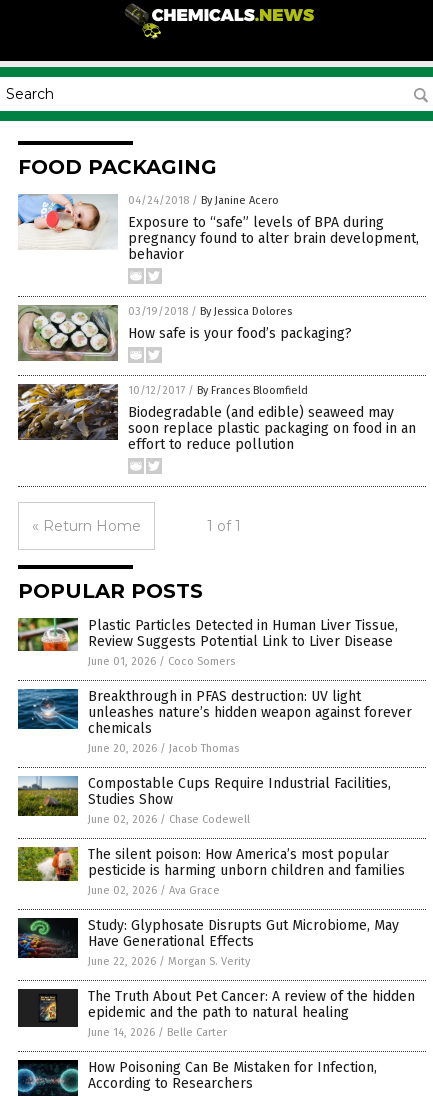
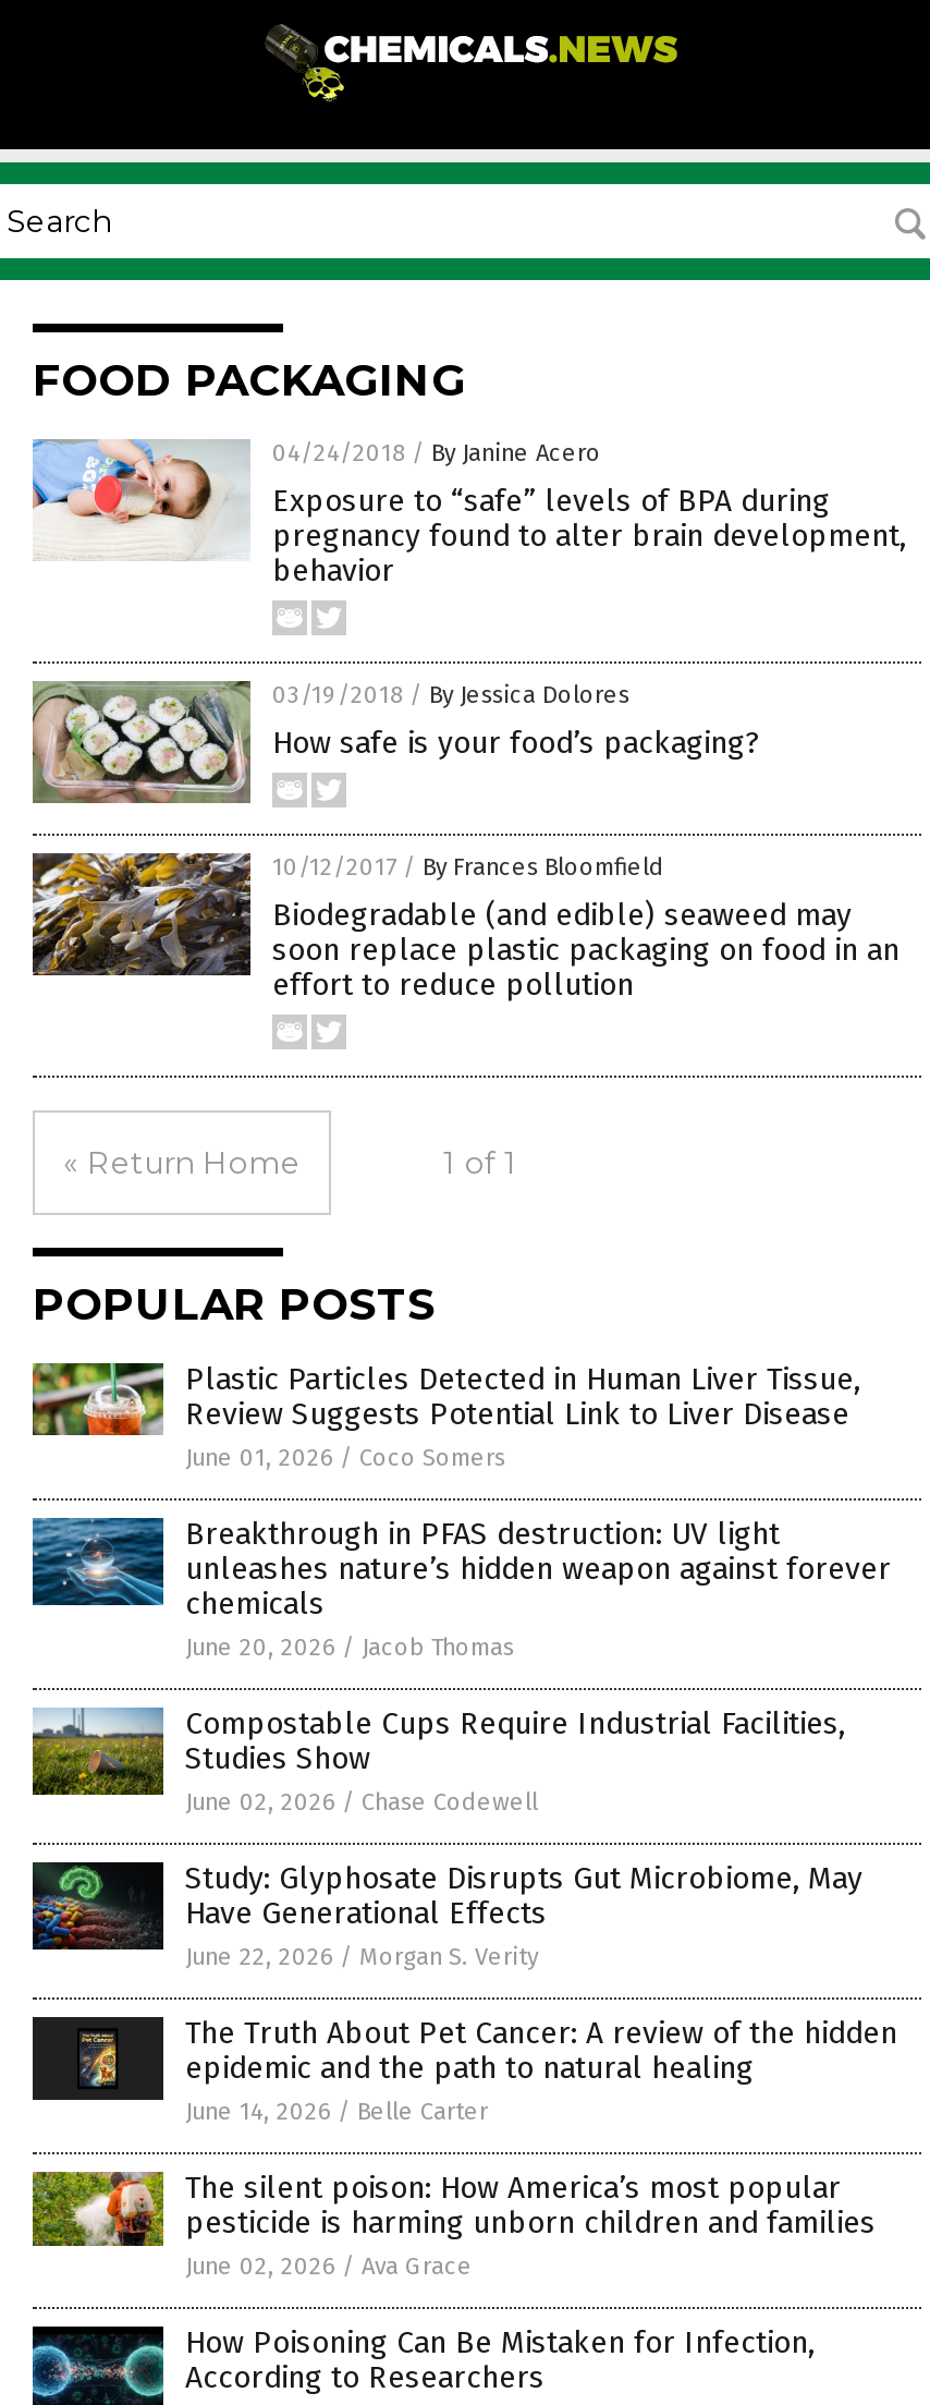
moved down: [image] | The silent poison: How America’s most popular | pesticide is harming unborn children and families | June 02, 2026 / Ava Grace

moved up: [image] | Study: Glyphosate Disrupts Gut Microbiome, May | Have Generational Effects | June 22, 2026 / Morgan S. Verity | The Truth About Pet Cancer: A review of the hidden | epidemic and the path to natural healing | June 14, 2026 / Belle Carter
